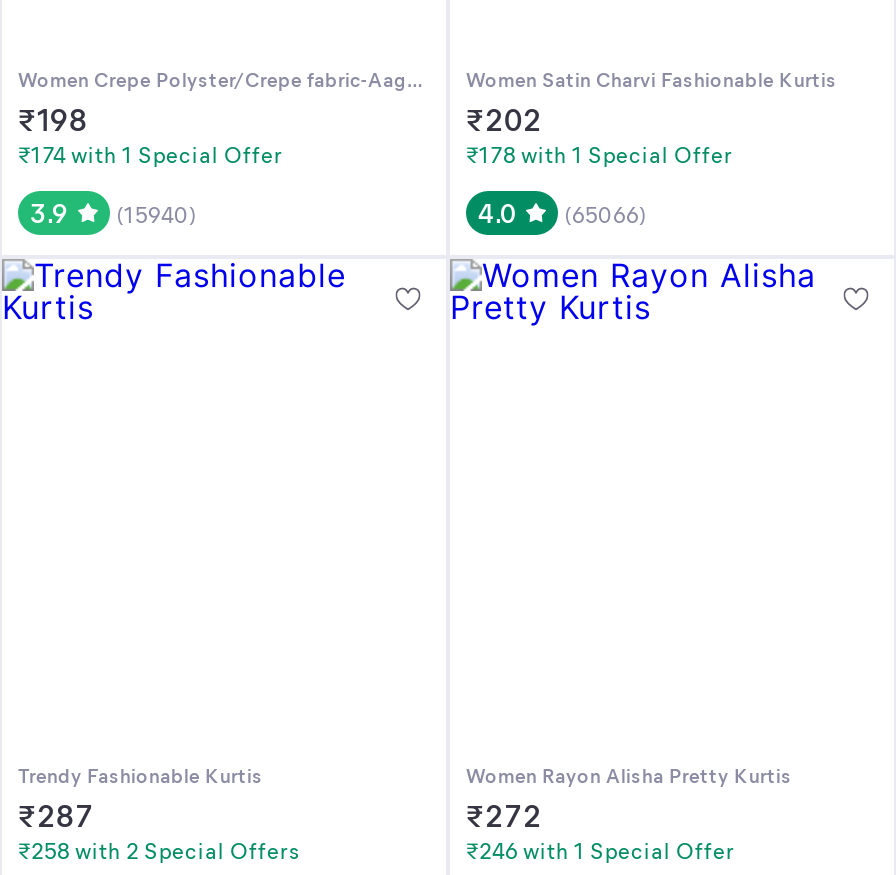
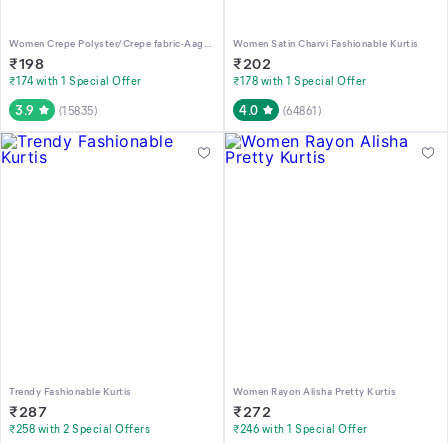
- 3.9 (15940)
+ 3.9 (15835)

- 4.0 (65066)
+ 4.0 (64861)
